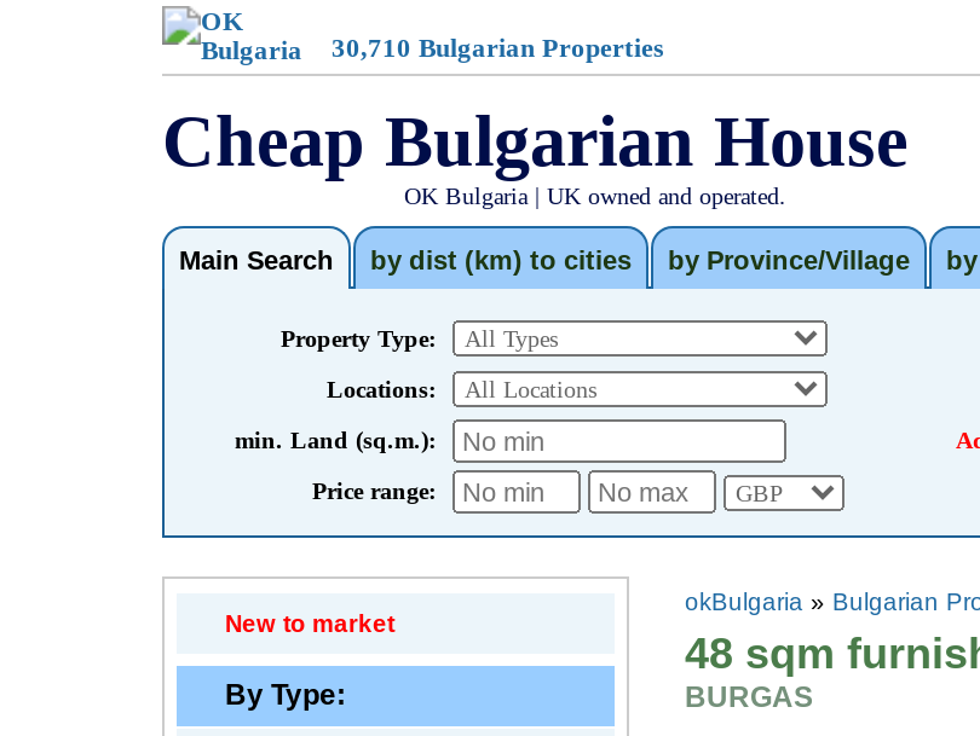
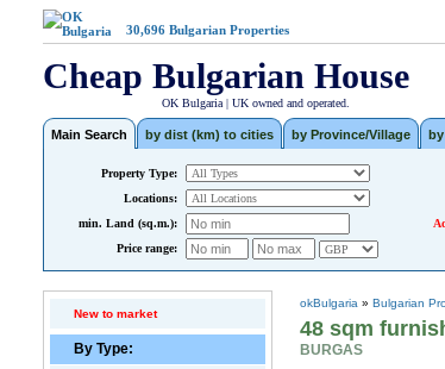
- 30,710 Bulgarian Properties
+ 30,696 Bulgarian Properties
